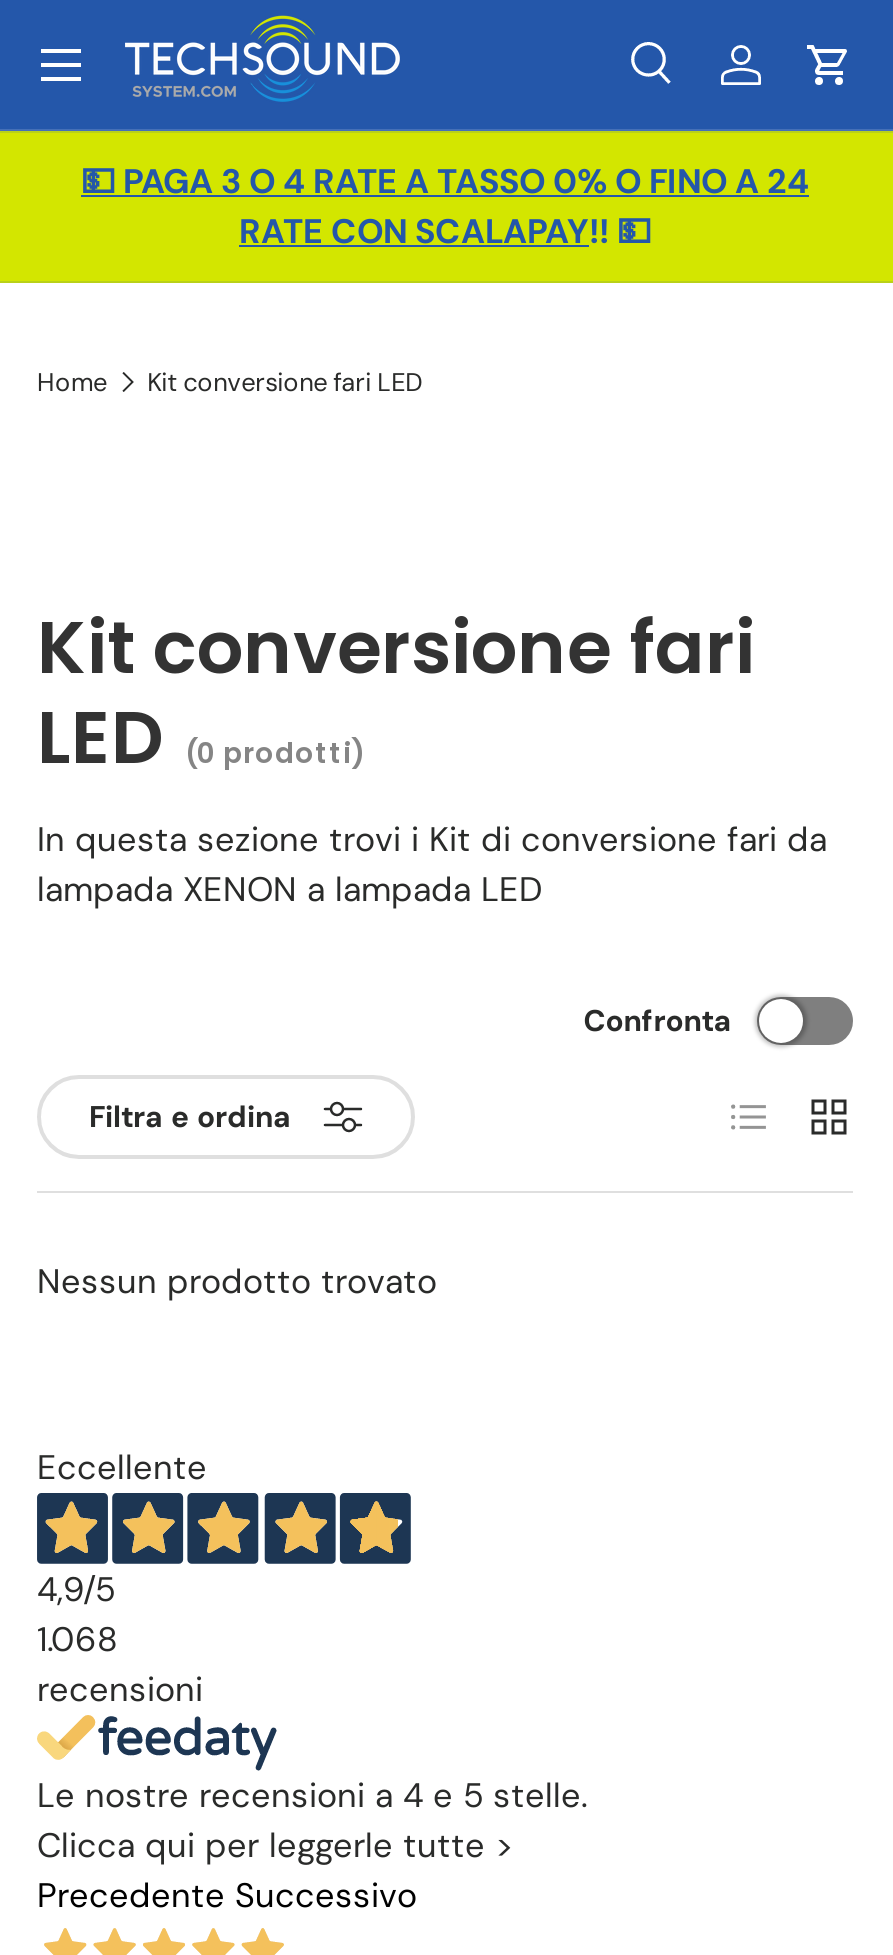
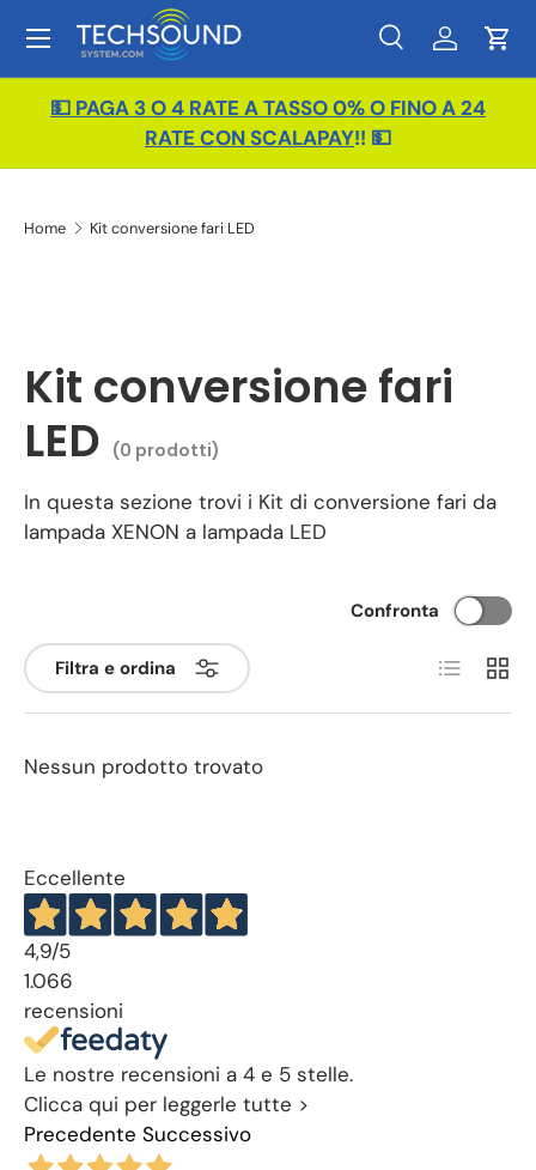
- 1.068
+ 1.066
